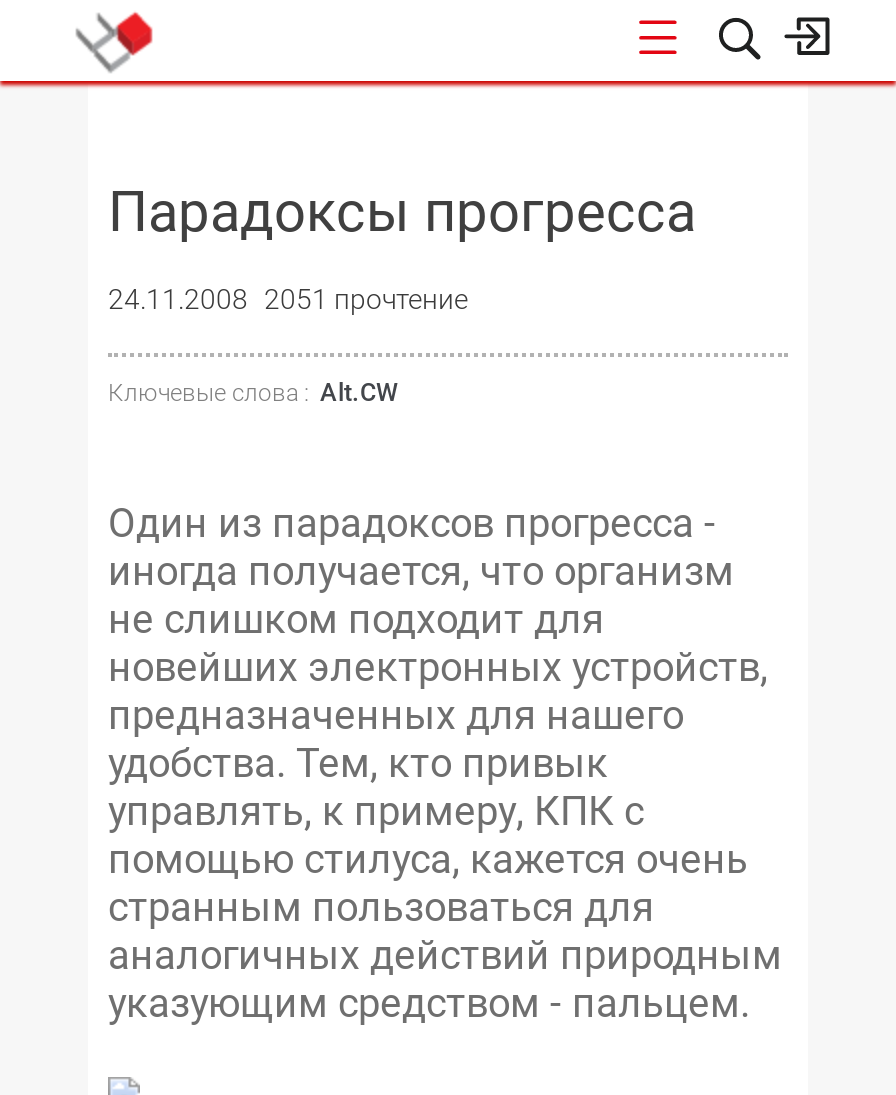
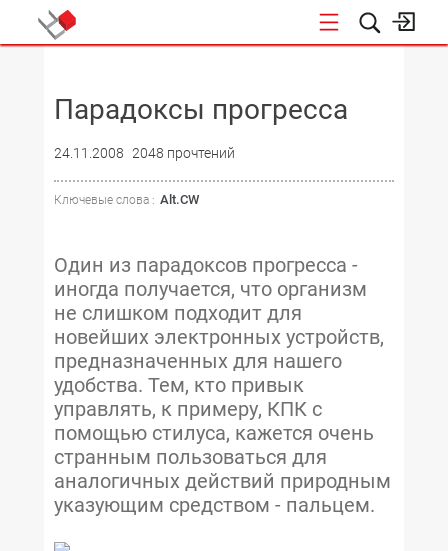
- 24.11.2008 2051 прочтение
+ 24.11.2008 2048 прочтений
